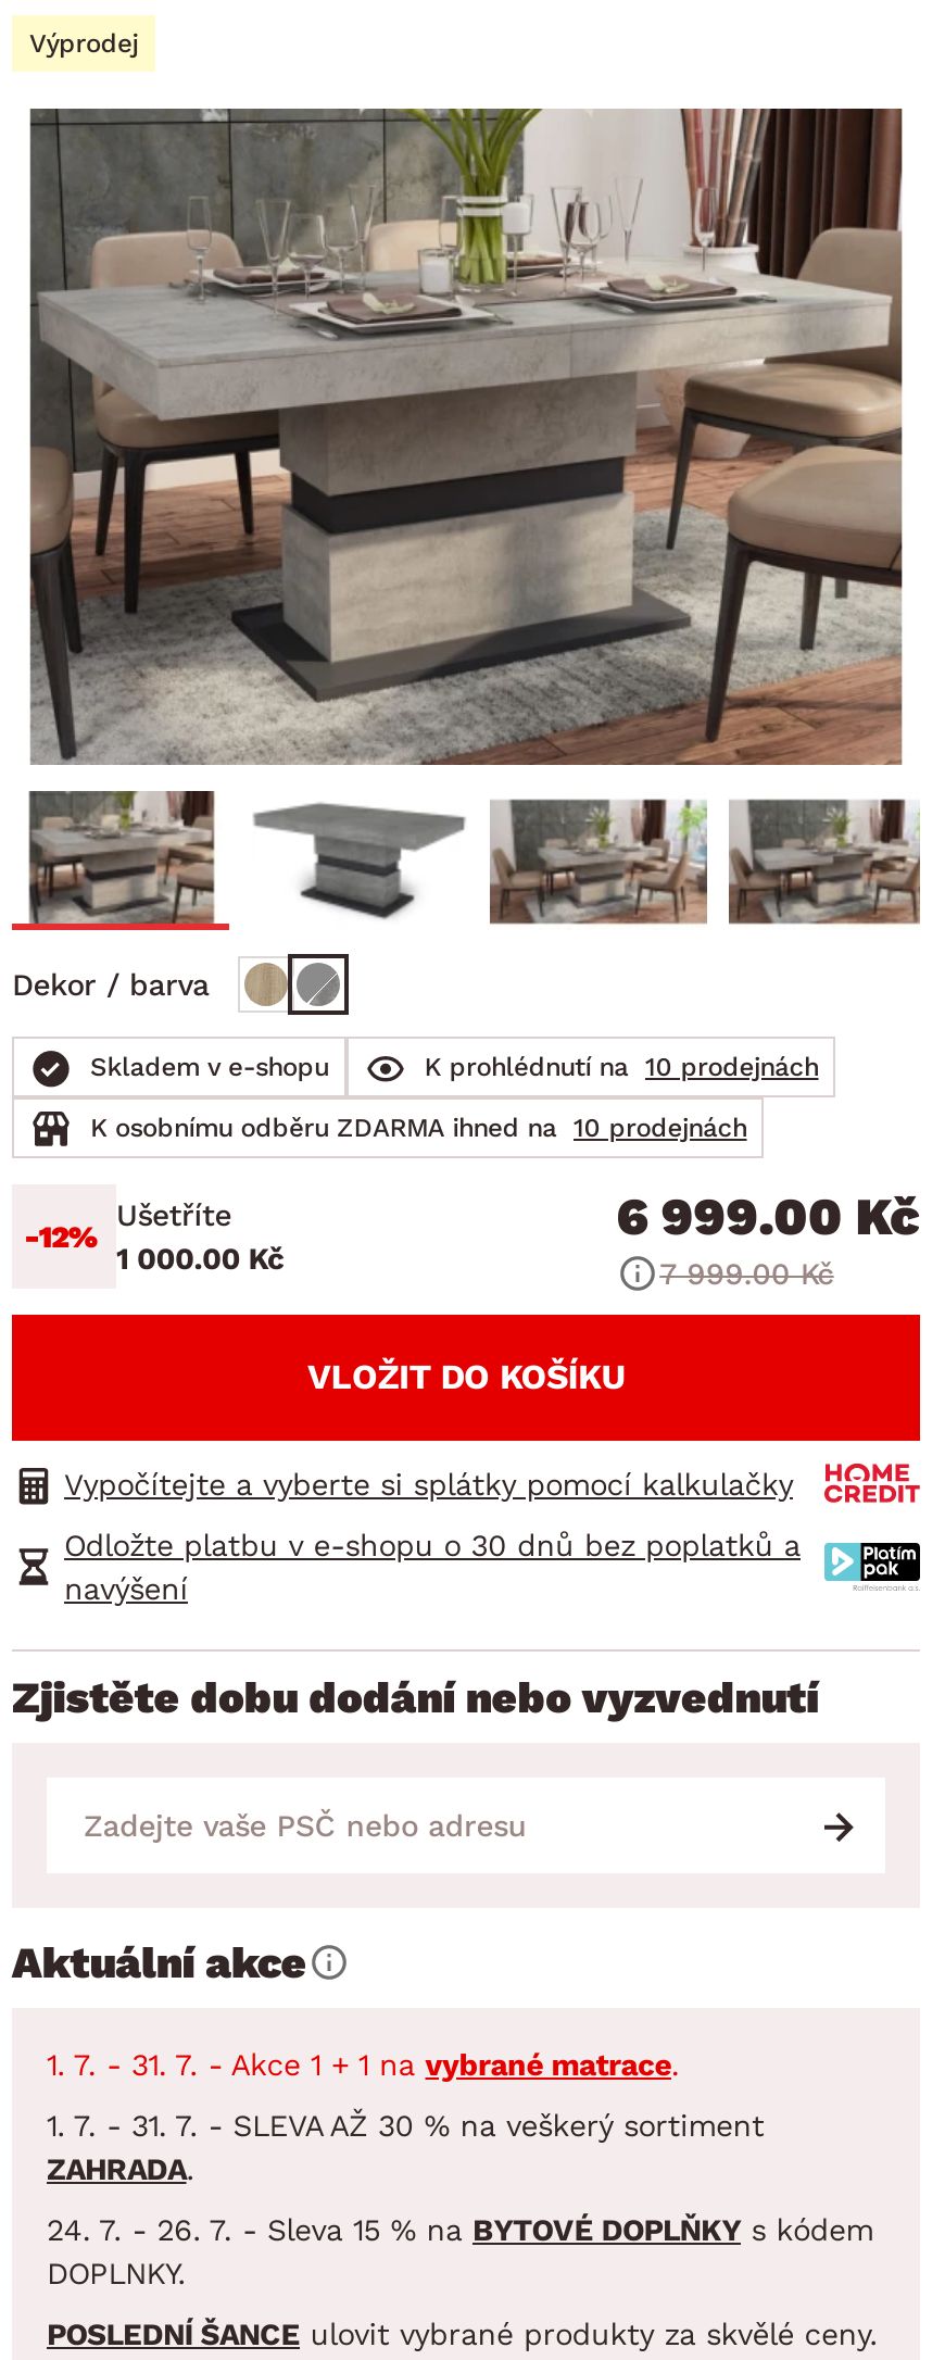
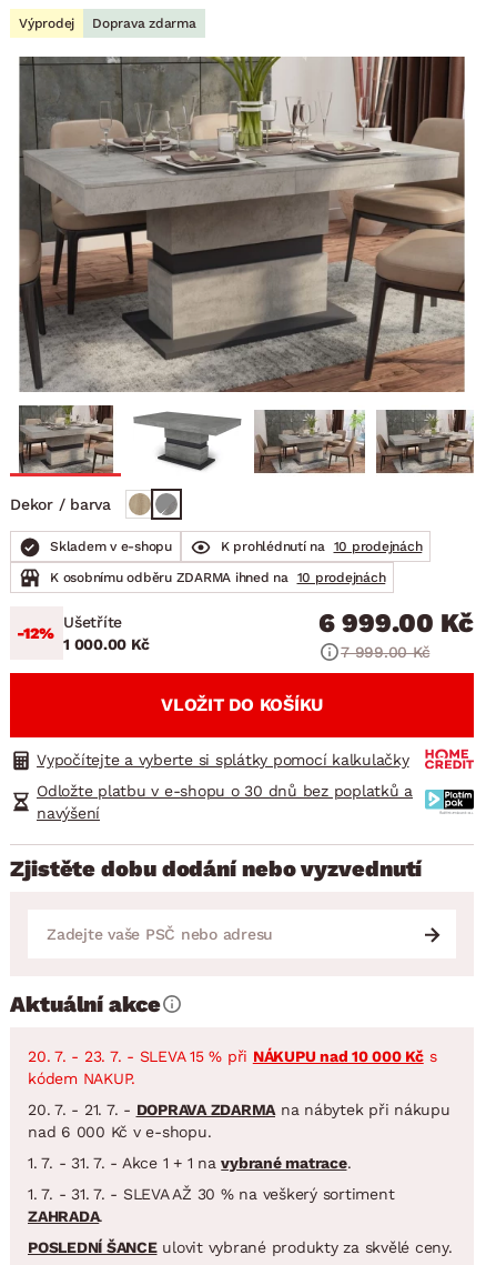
+ Doprava zdarma

+ 20. 7. - 23. 7. - SLEVA 15 % při NÁKUPU nad 10 000 Kč s
+ kódem NAKUP.
+ 20. 7. - 21. 7. - DOPRAVA ZDARMA na nábytek při nákupu
+ nad 6 000 Kč v e-shopu.

moved down: 1. 7. - 31. 7. - Akce 1 + 1 na vybrané matrace. | 1. 7. - 31. 7. - SLEVA AŽ 30 % na veškerý sortiment | ZAHRADA.

- 24. 7. - 26. 7. - Sleva 15 % na BYTOVÉ DOPLŇKY s kódem
- DOPLNKY.
